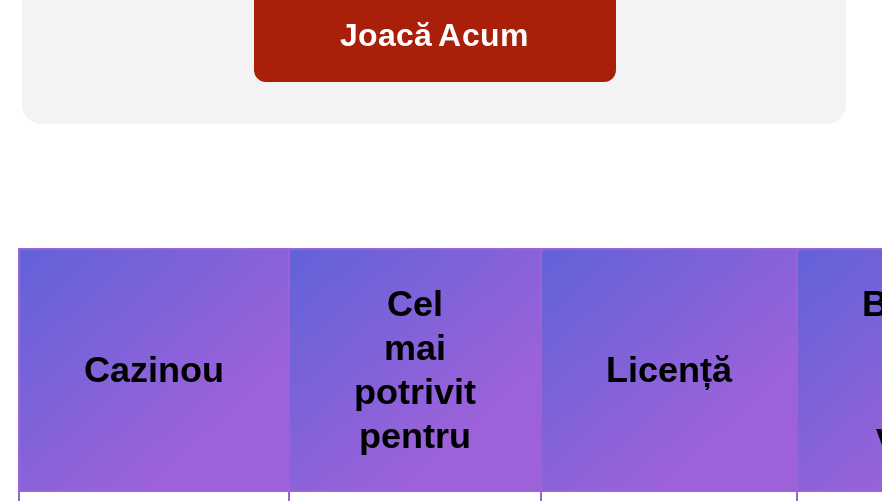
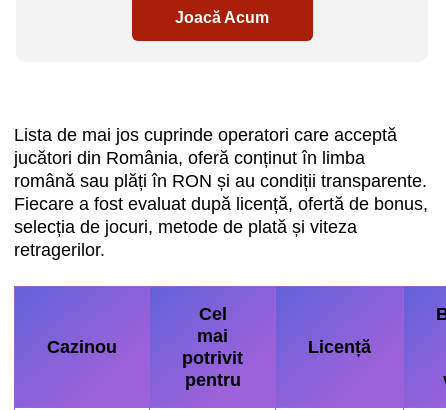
+ Lista de mai jos cuprinde operatori care acceptă
+ jucători din România, oferă conținut în limba
+ română sau plăți în RON și au condiții transparente.
+ Fiecare a fost evaluat după licență, ofertă de bonus,
+ selecția de jocuri, metode de plată și viteza
+ retragerilor.
